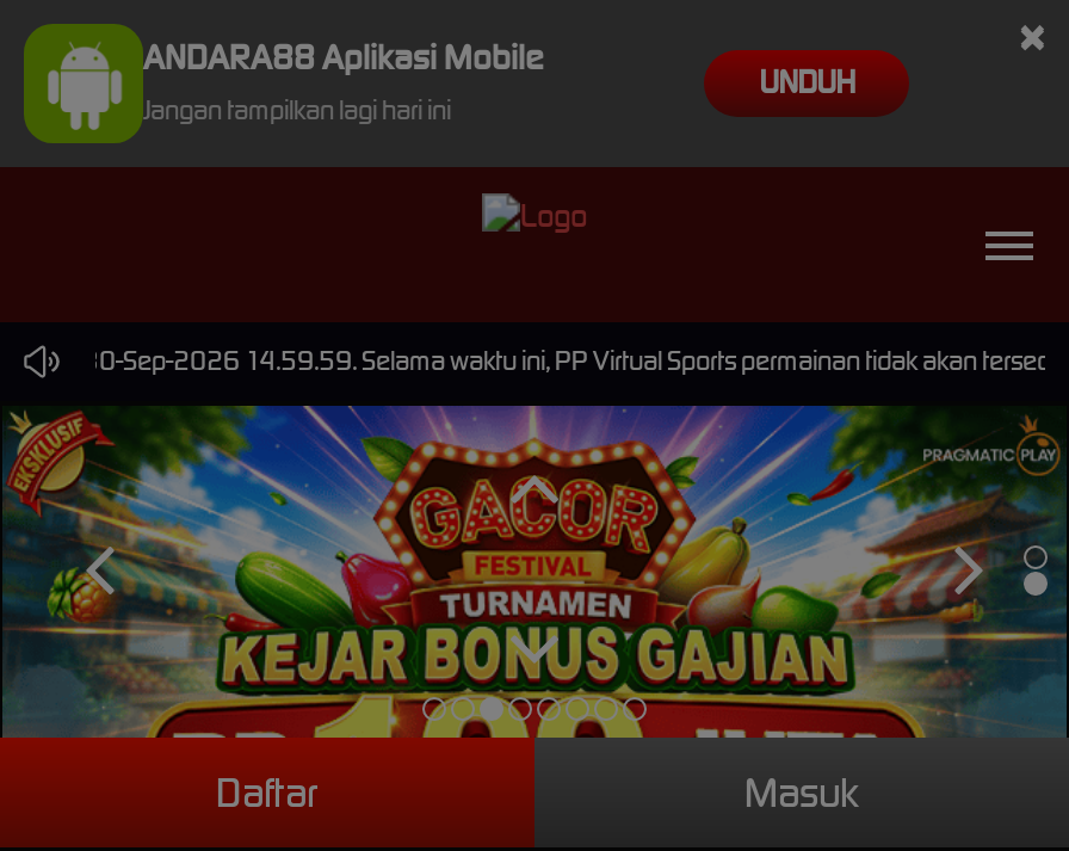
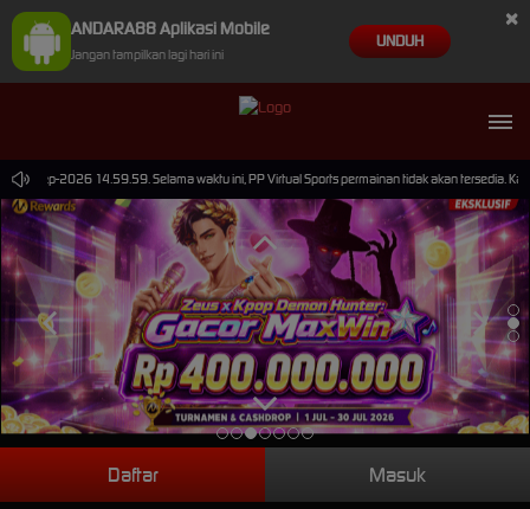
- [image]
+ [image]
